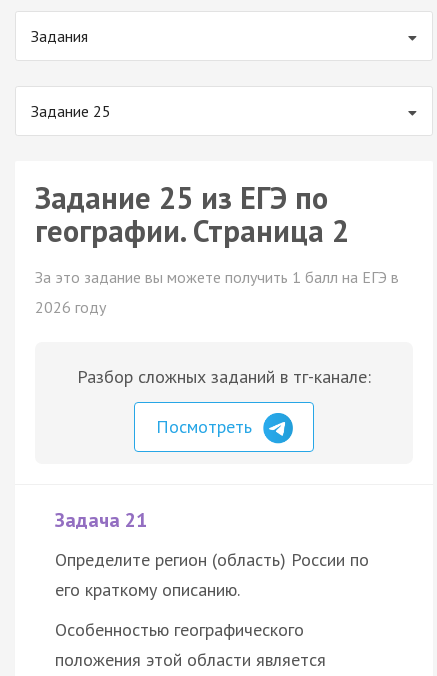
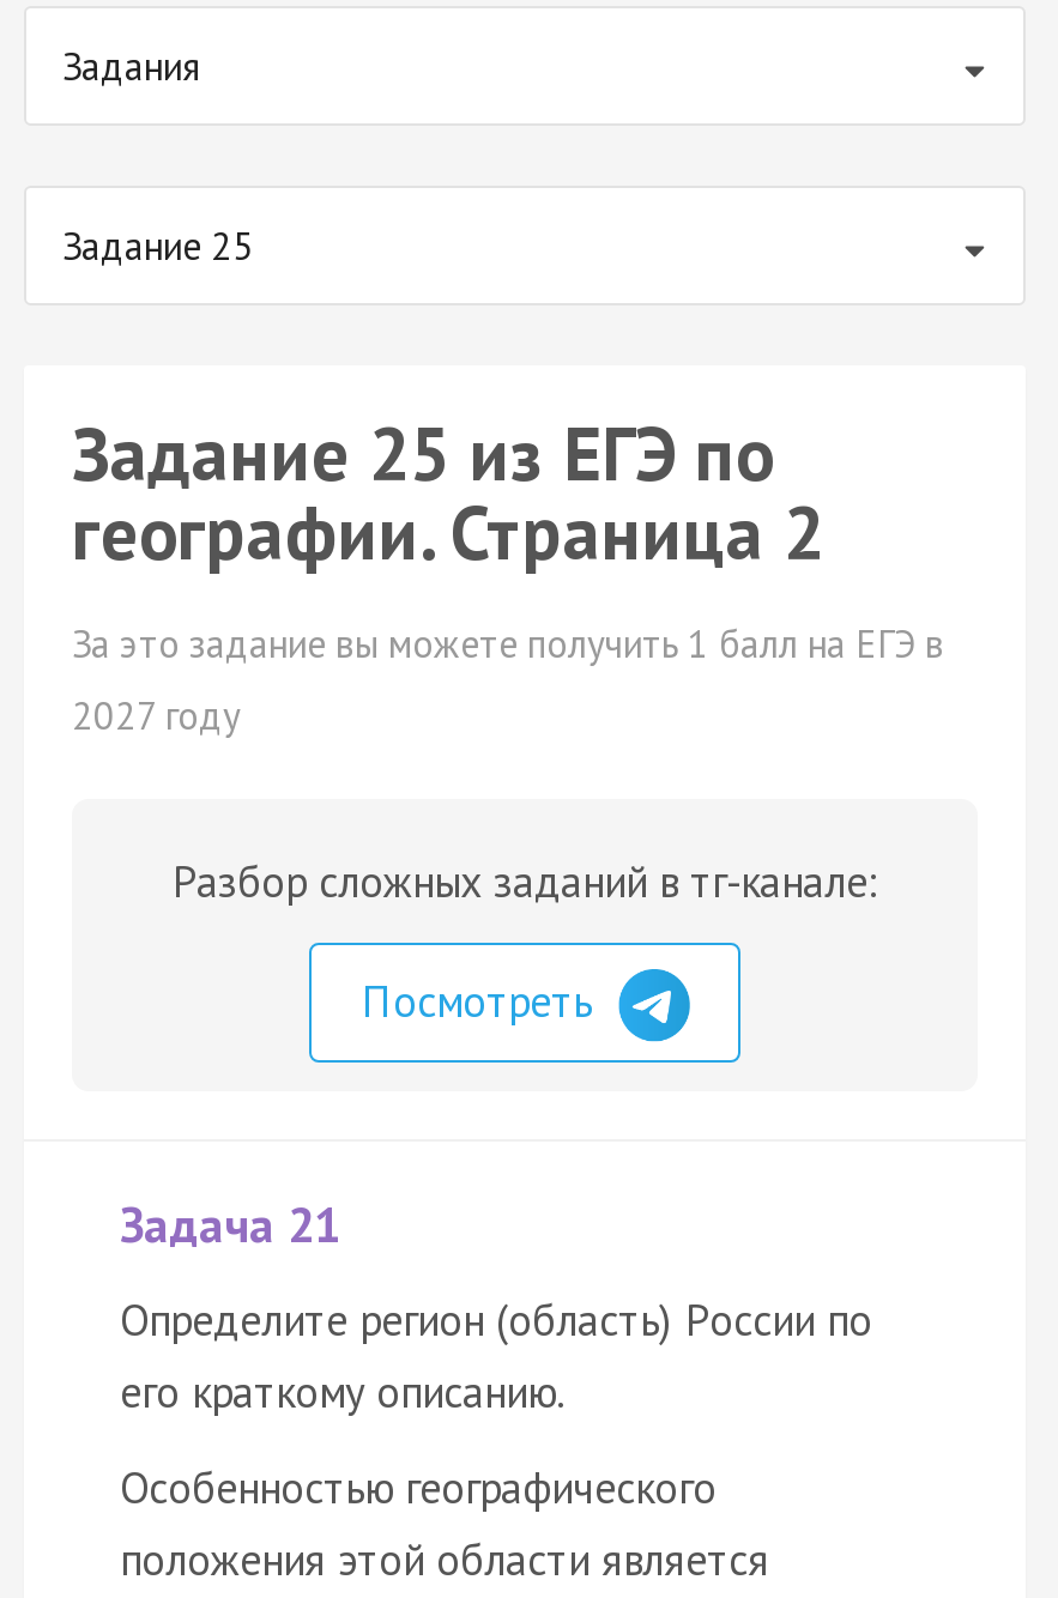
- 2026 году
+ 2027 году
